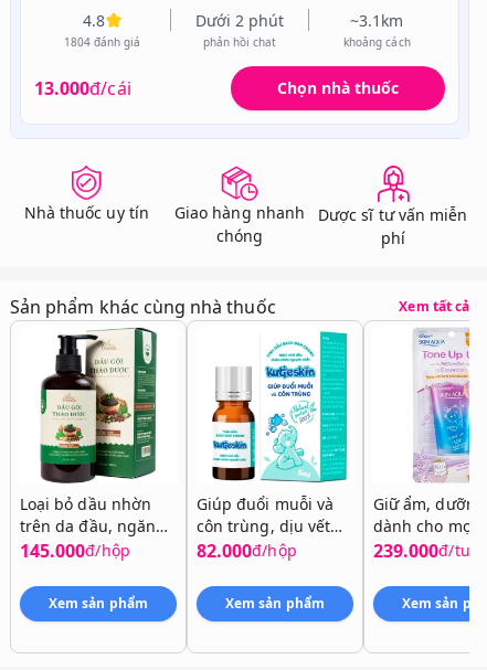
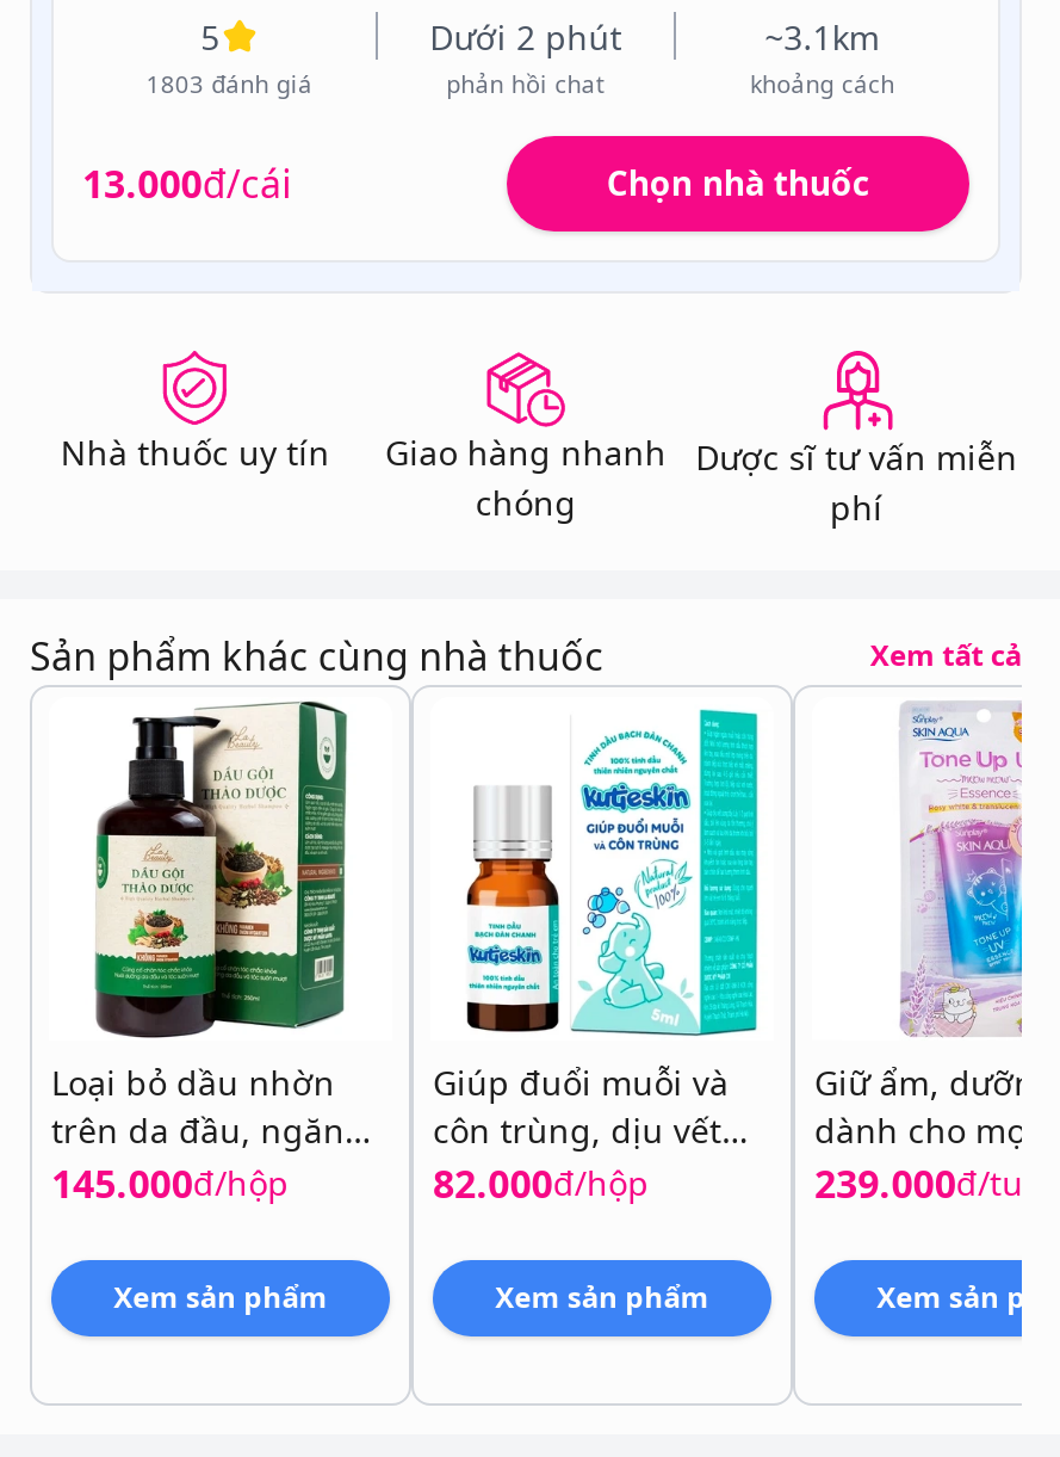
- 4.8
+ 5

- 1804 đánh giá
+ 1803 đánh giá
